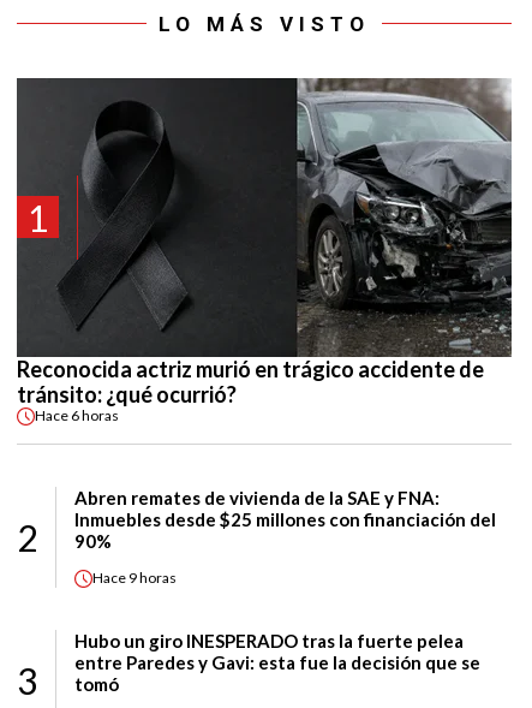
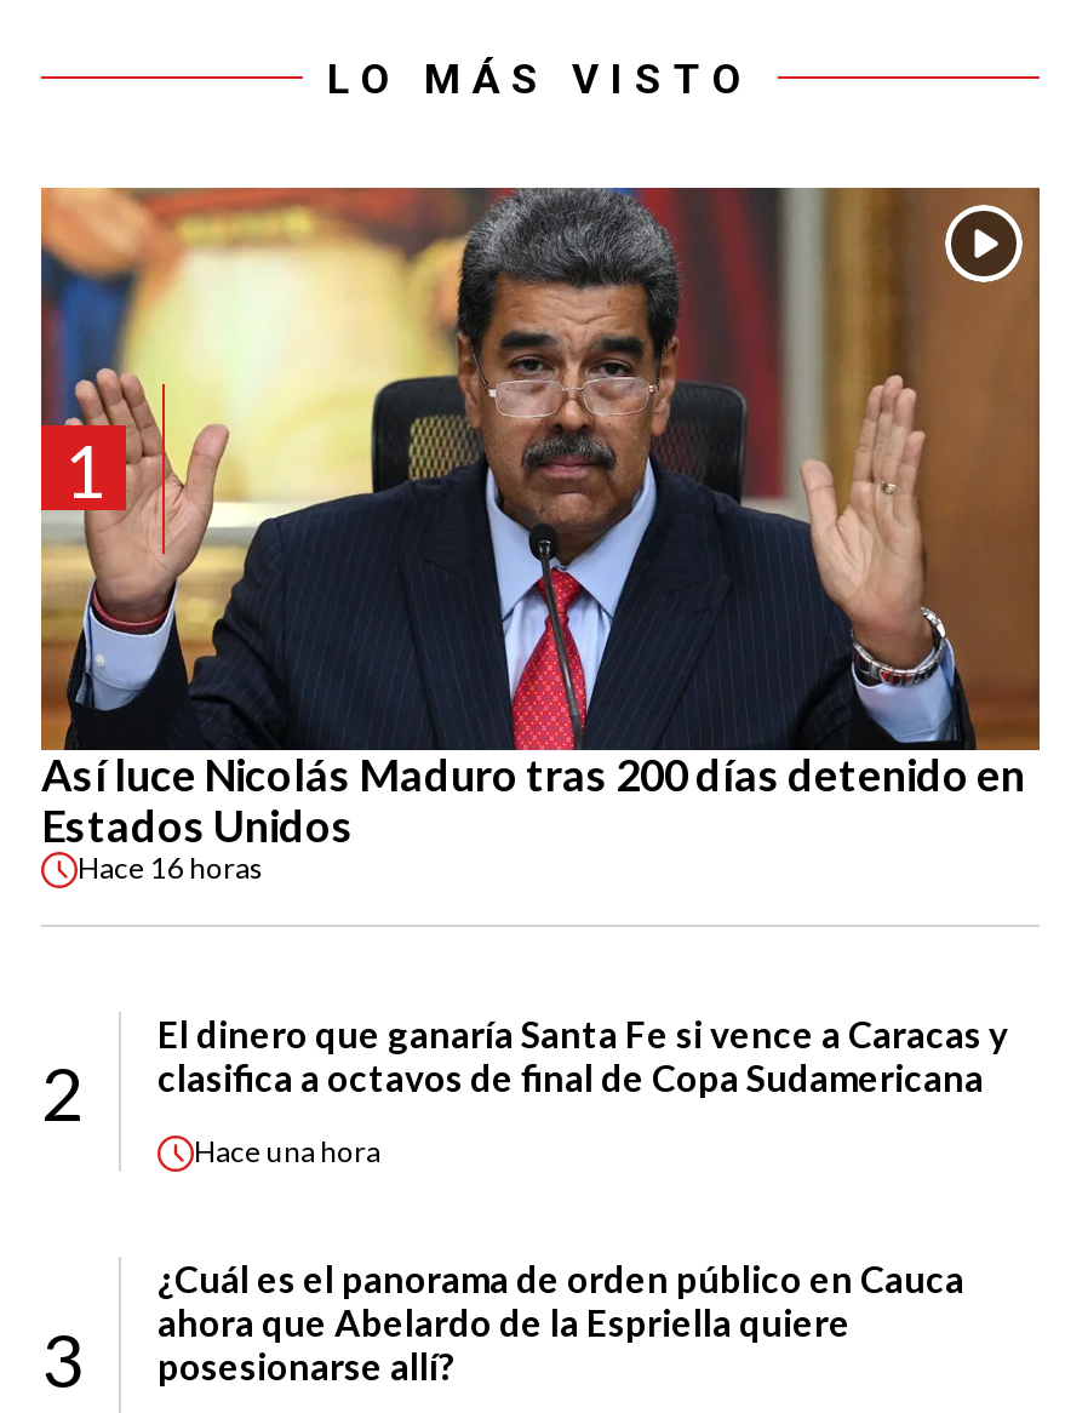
- [image]
- Reconocida actriz murió en trágico accidente de
- tránsito: ¿qué ocurrió?
- Hace 6 horas
+ [image]
+ Así luce Nicolás Maduro tras 200 días detenido en
+ Estados Unidos
+ Hace 16 horas

- Abren remates de vivienda de la SAE y FNA:
- Inmuebles desde $25 millones con financiación del
- 90%
+ El dinero que ganaría Santa Fe si vence a Caracas y
+ clasifica a octavos de final de Copa Sudamericana

- Hace 9 horas
+ Hace una hora

- Hubo un giro INESPERADO tras la fuerte pelea
- entre Paredes y Gavi: esta fue la decisión que se
- tomó
+ ¿Cuál es el panorama de orden público en Cauca
+ ahora que Abelardo de la Espriella quiere
+ posesionarse allí?
